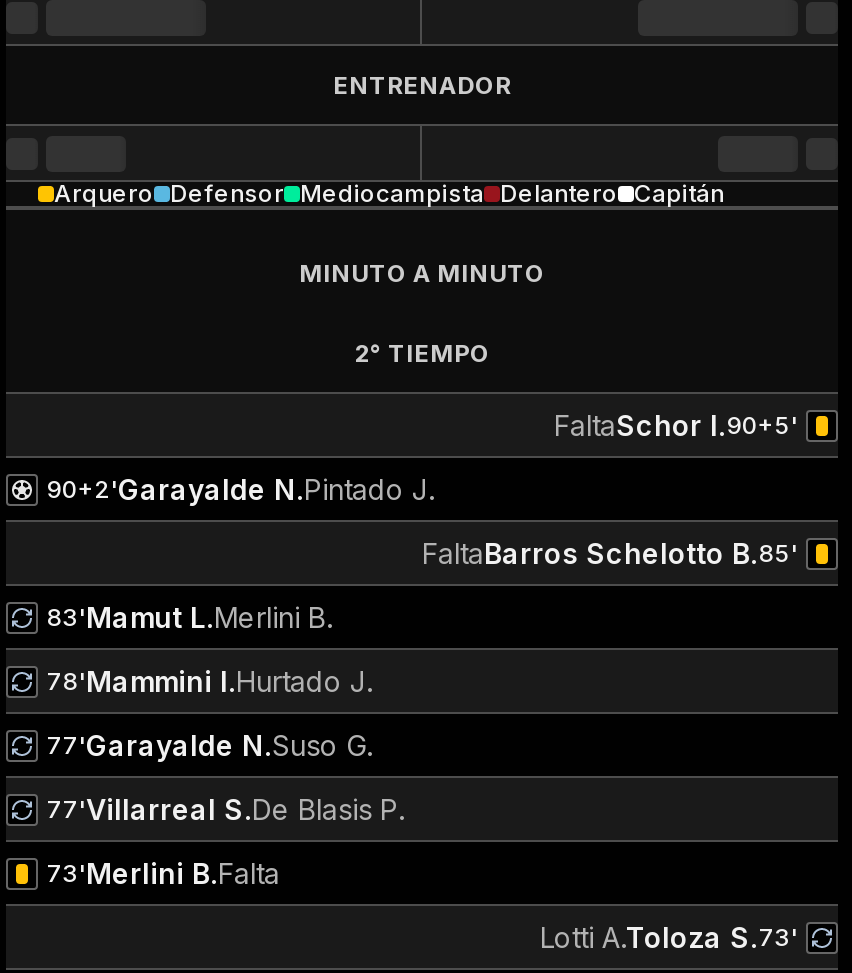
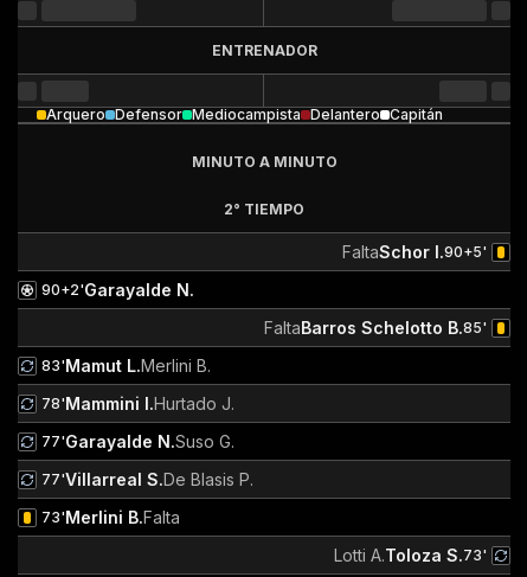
- 90+2'Garayalde N.Pintado J.
+ 90+2' Garayalde N.
